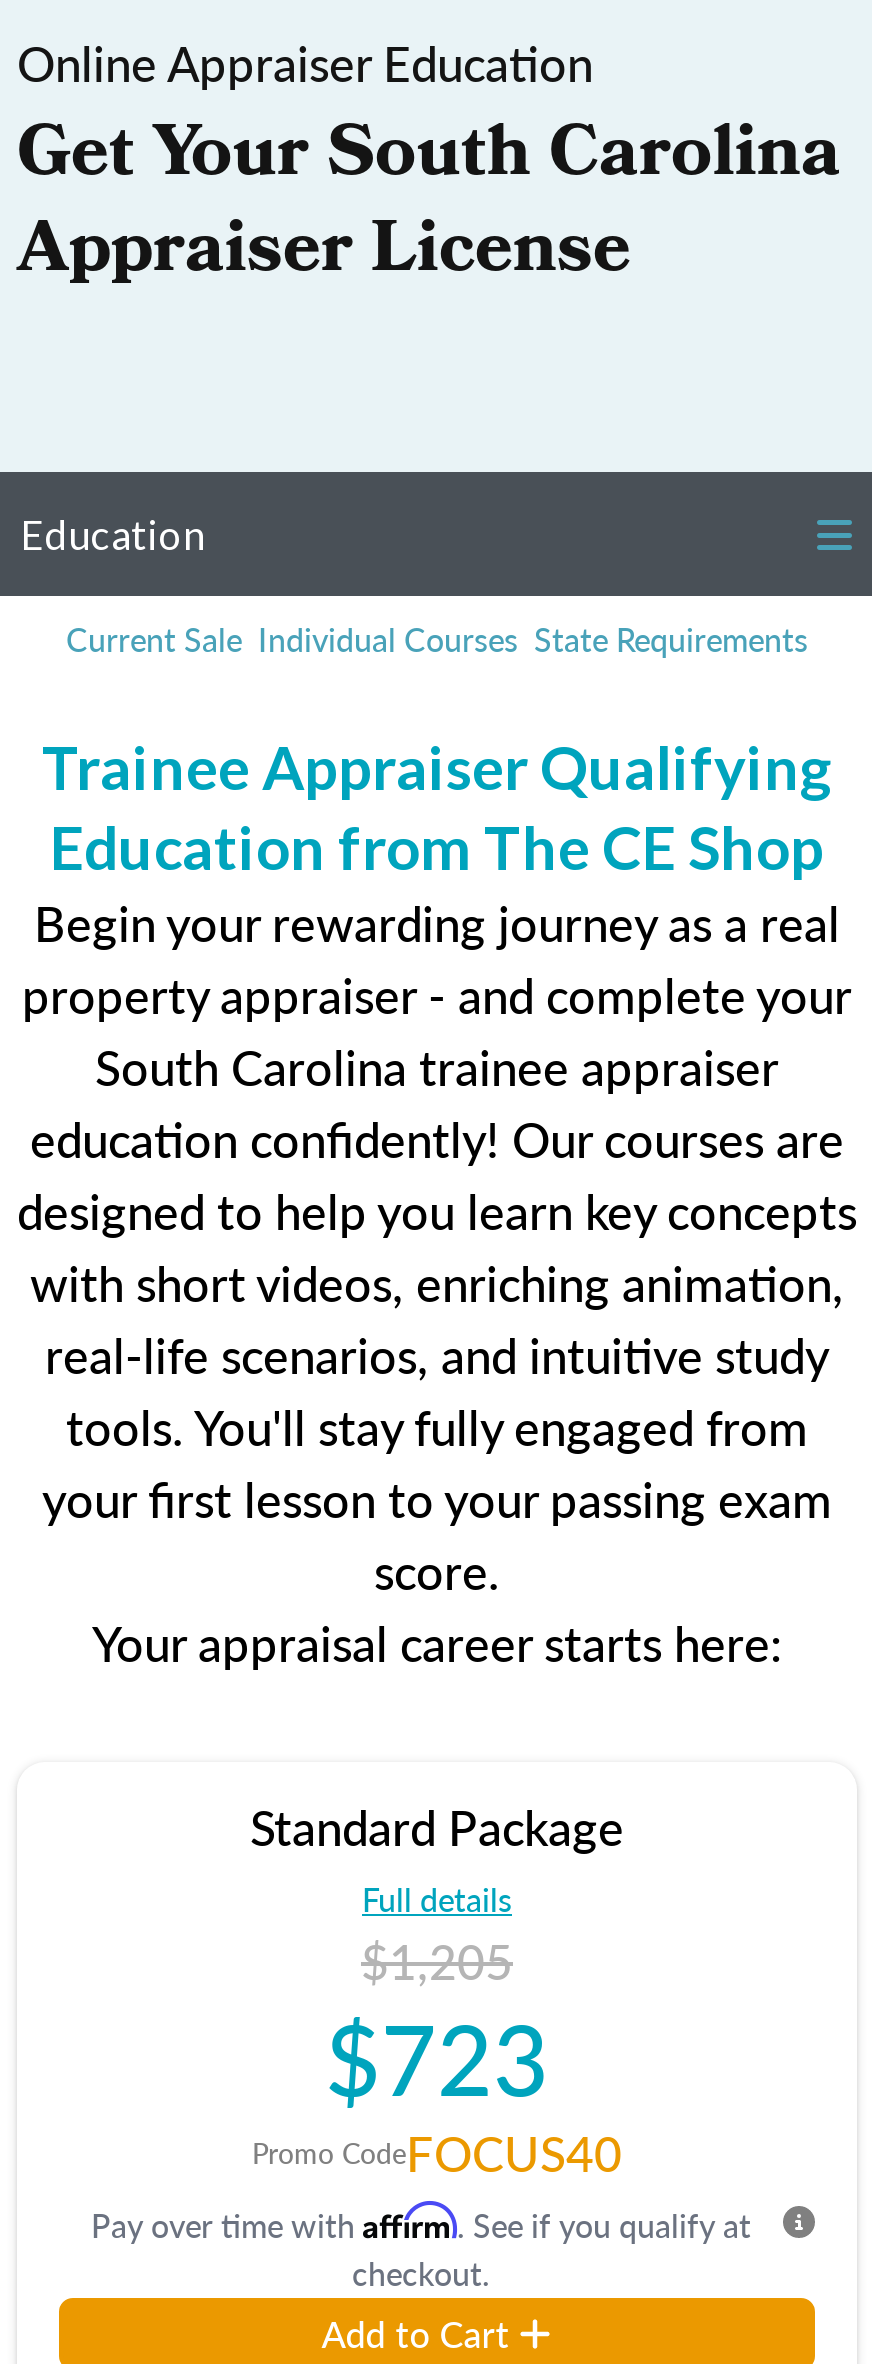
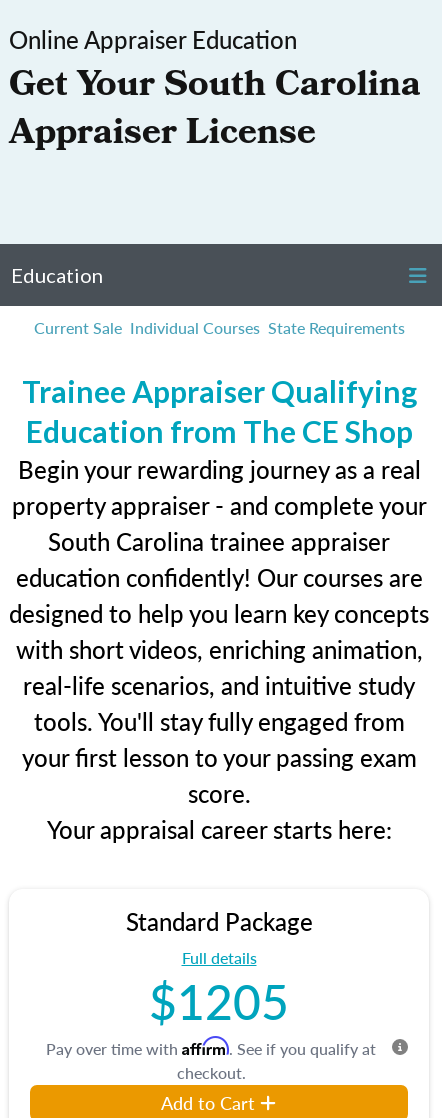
- $1,205
- $723
- Promo CodeFOCUS40
+ $1205
